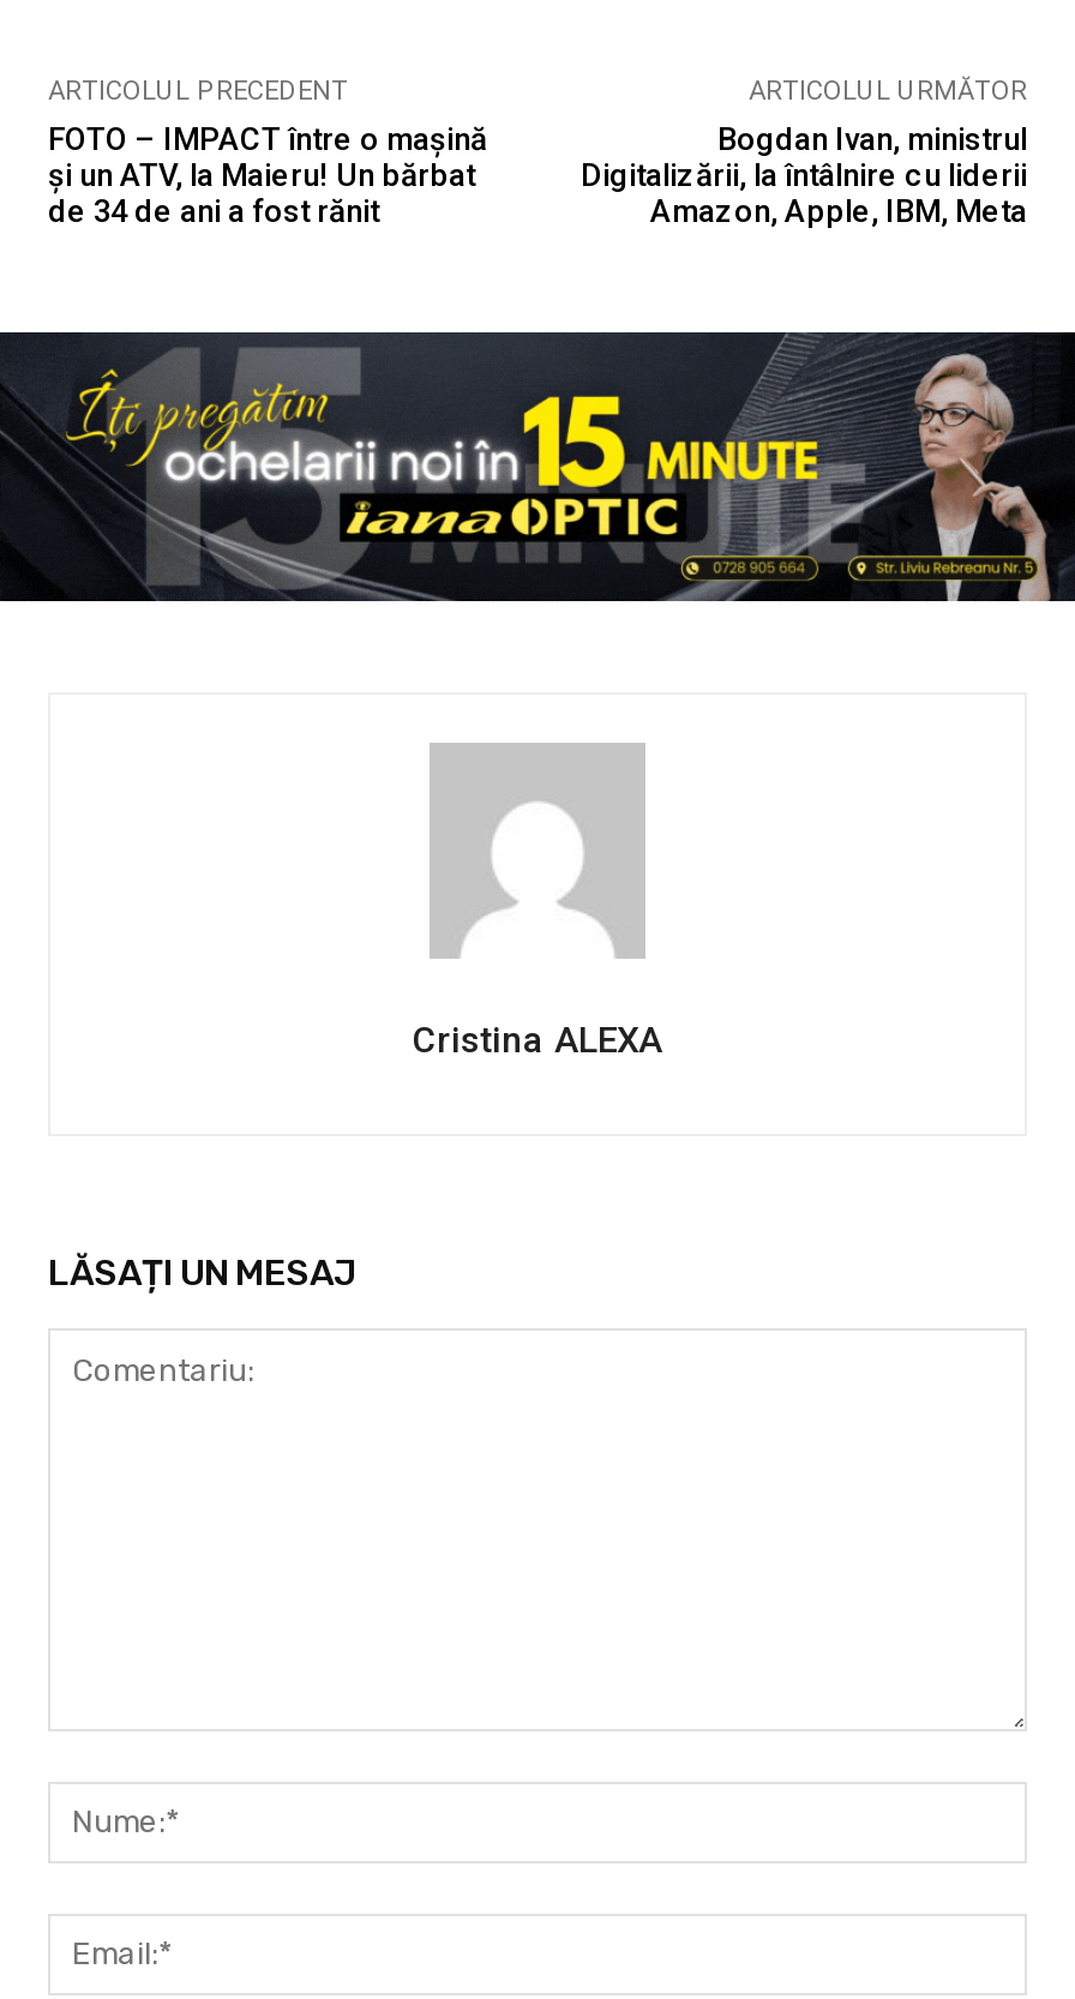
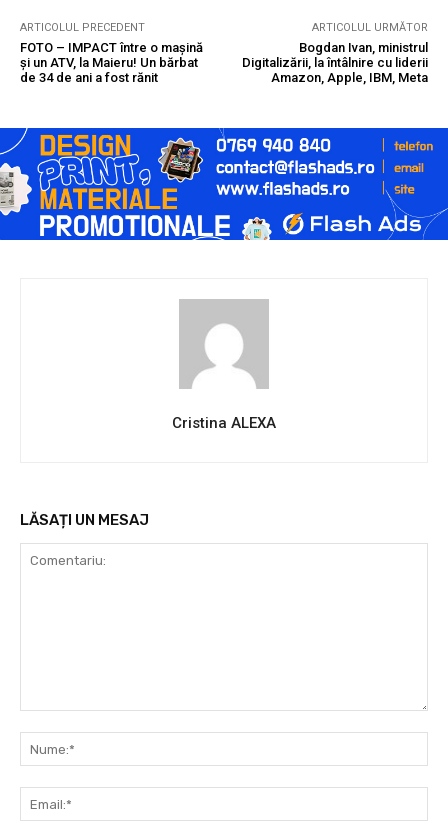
- [image]
+ [image]
